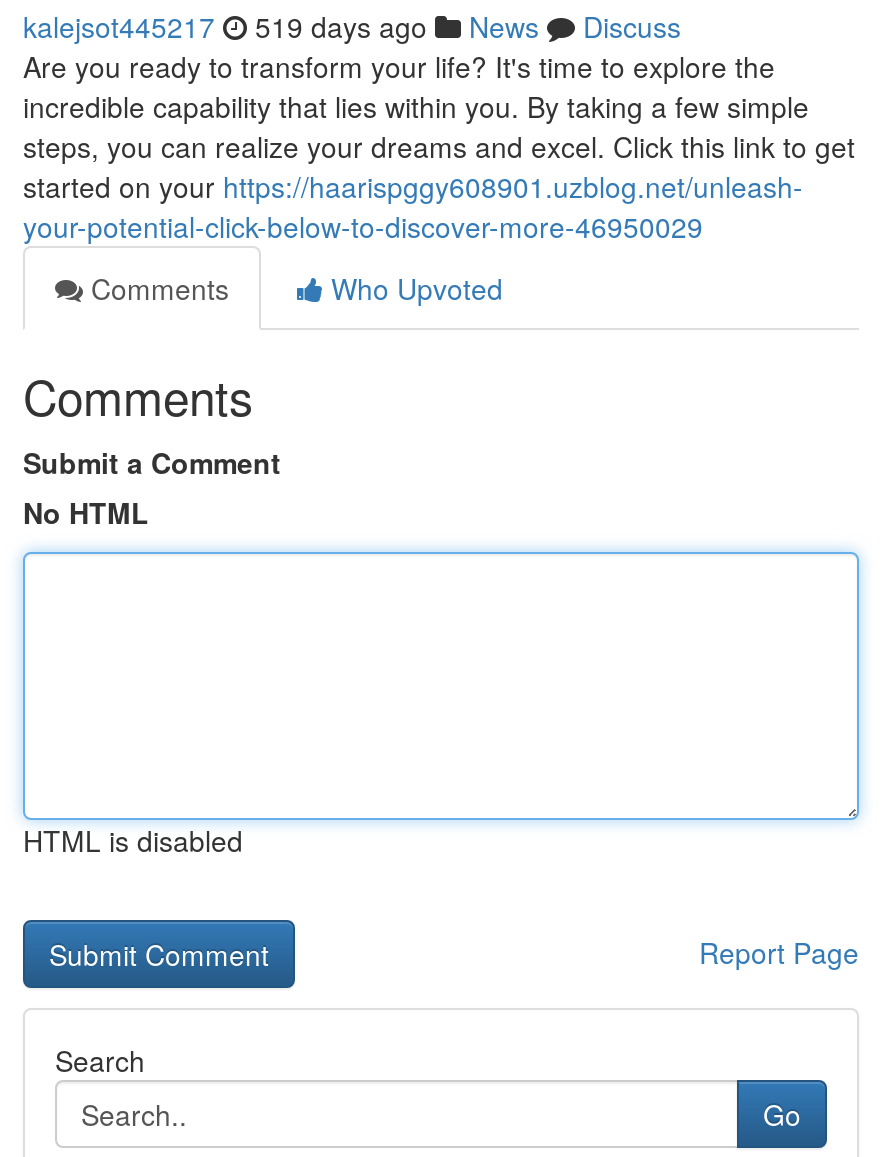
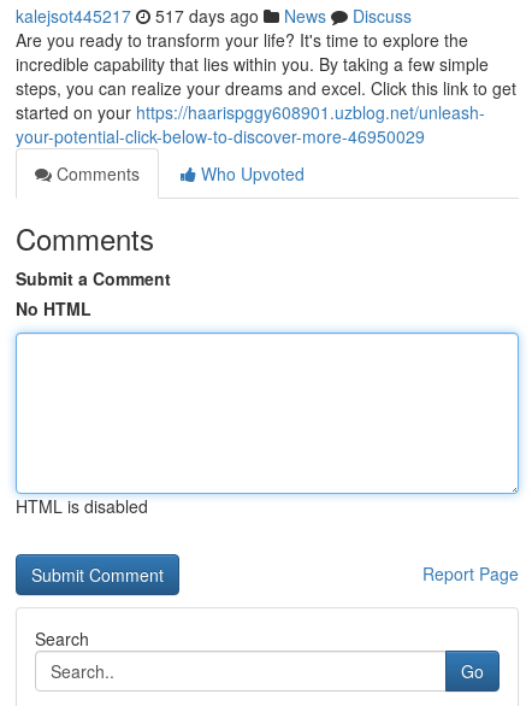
- kalejsot445217 519 days ago News Discuss
+ kalejsot445217 517 days ago News Discuss
